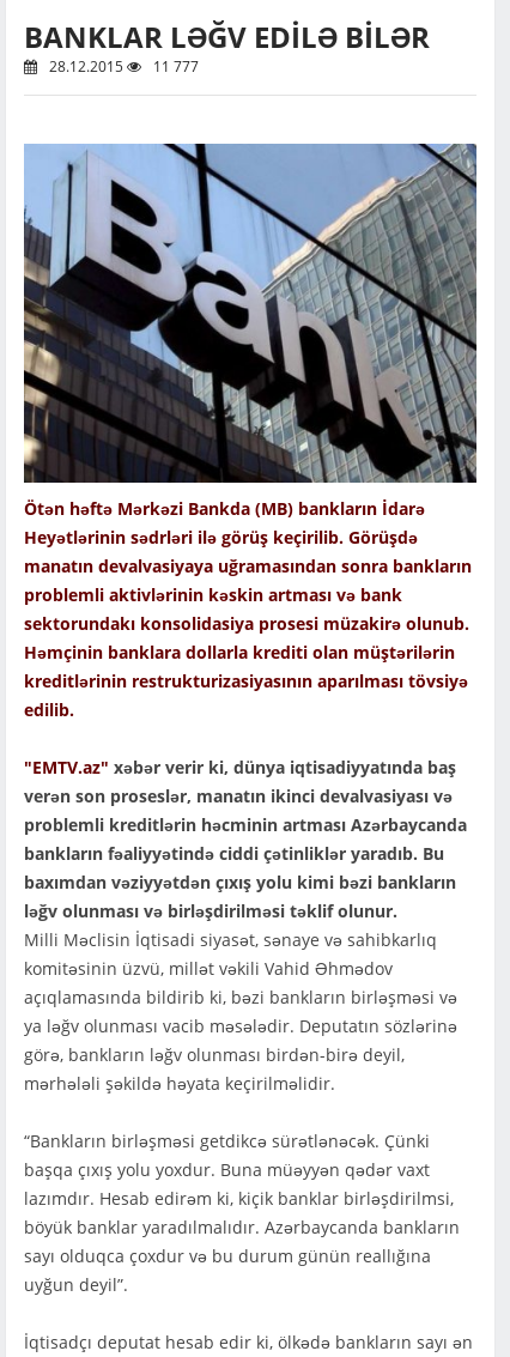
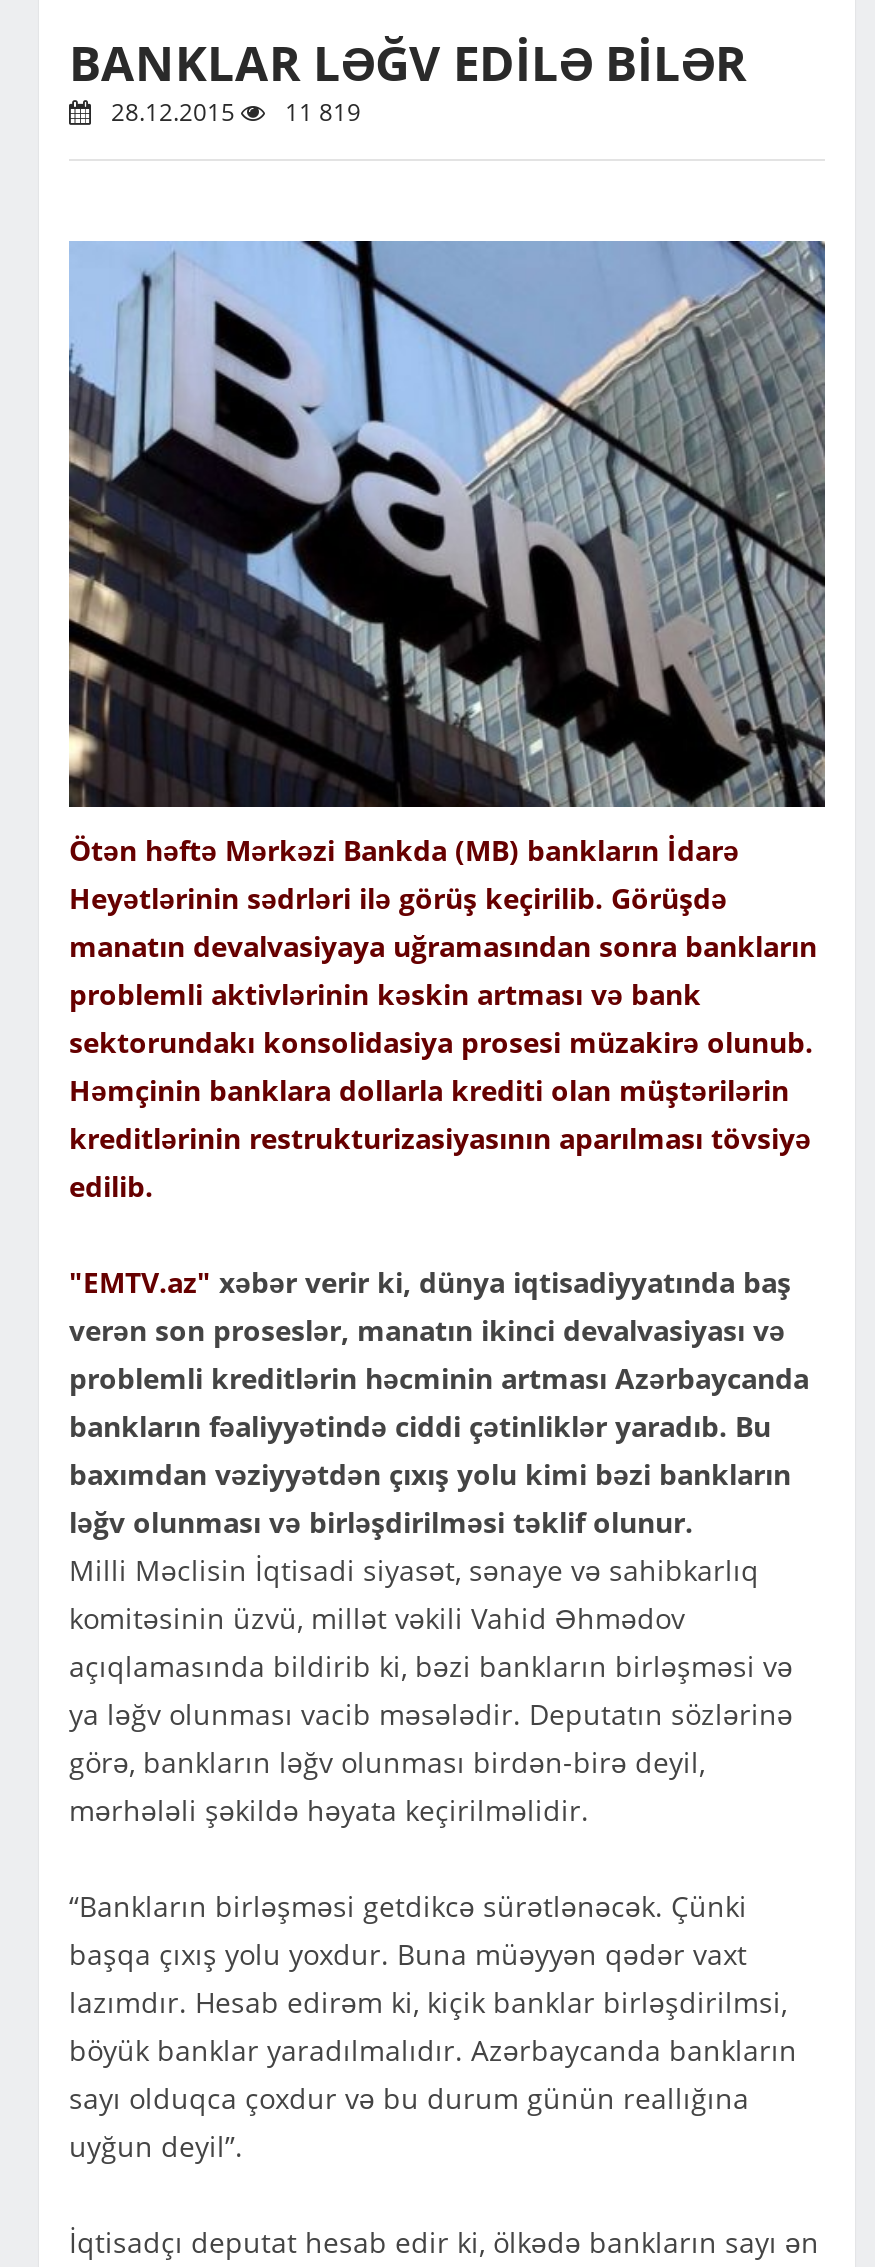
- 28.12.2015 11 777
+ 28.12.2015 11 819
